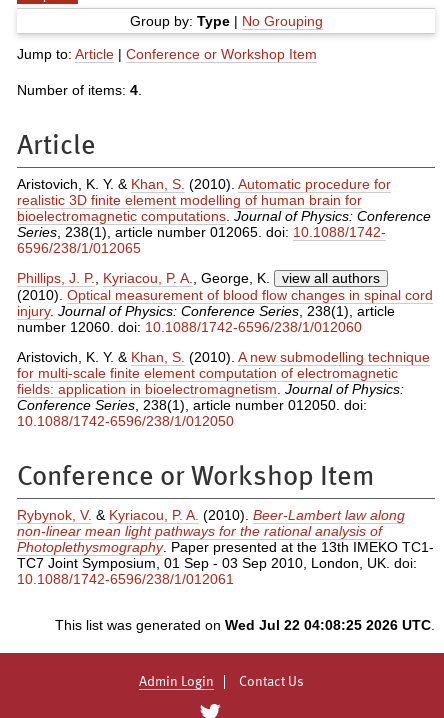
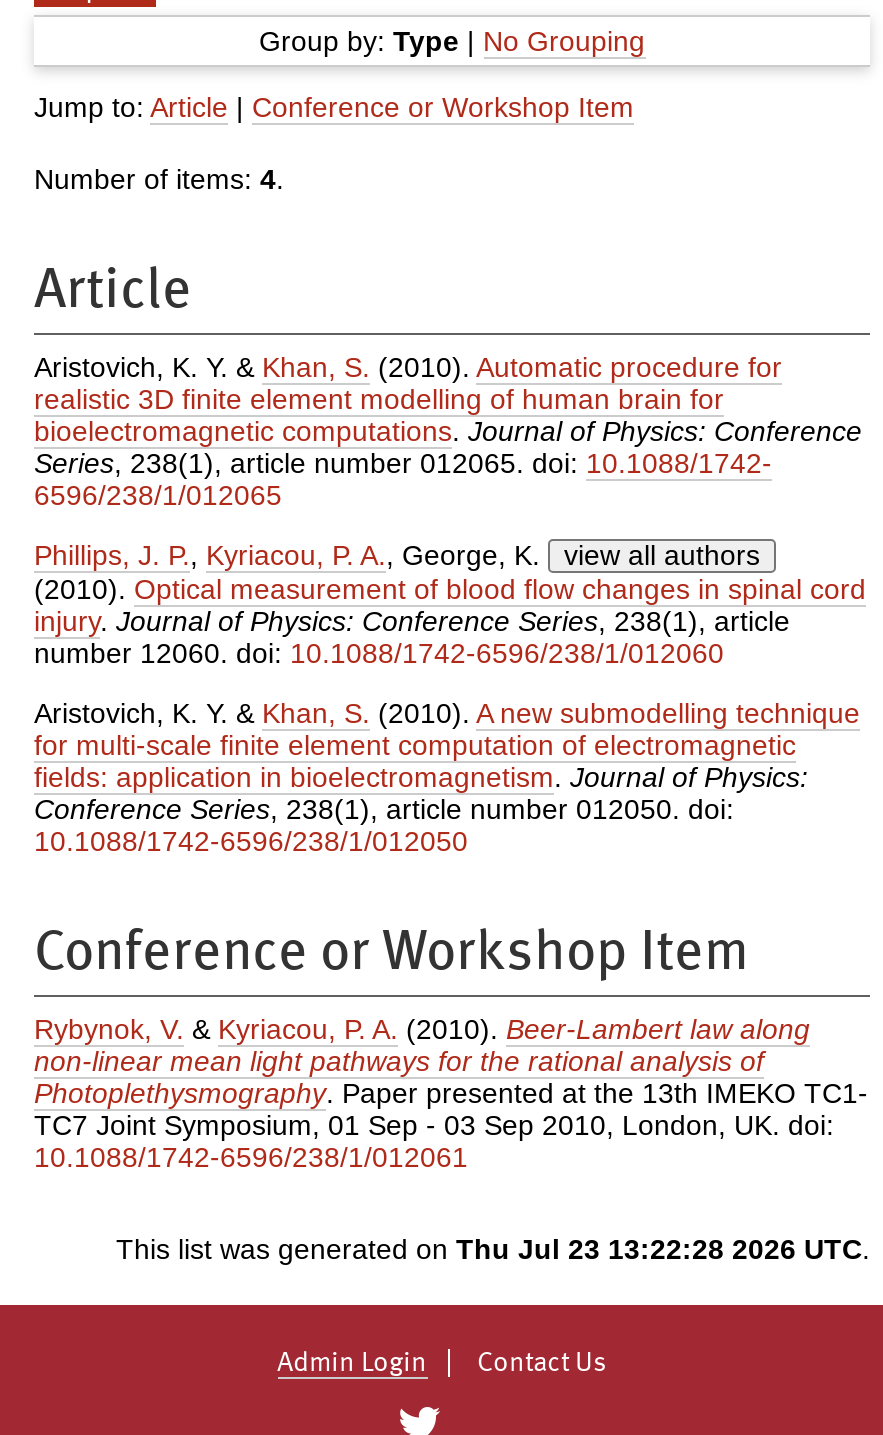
- This list was generated on Wed Jul 22 04:08:25 2026 UTC.
+ This list was generated on Thu Jul 23 13:22:28 2026 UTC.
